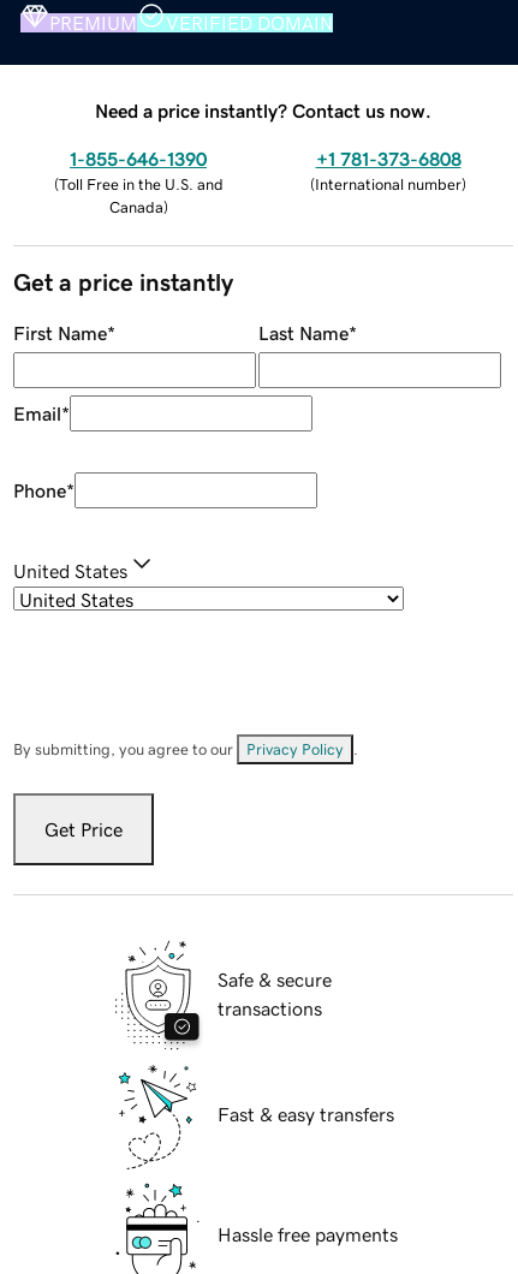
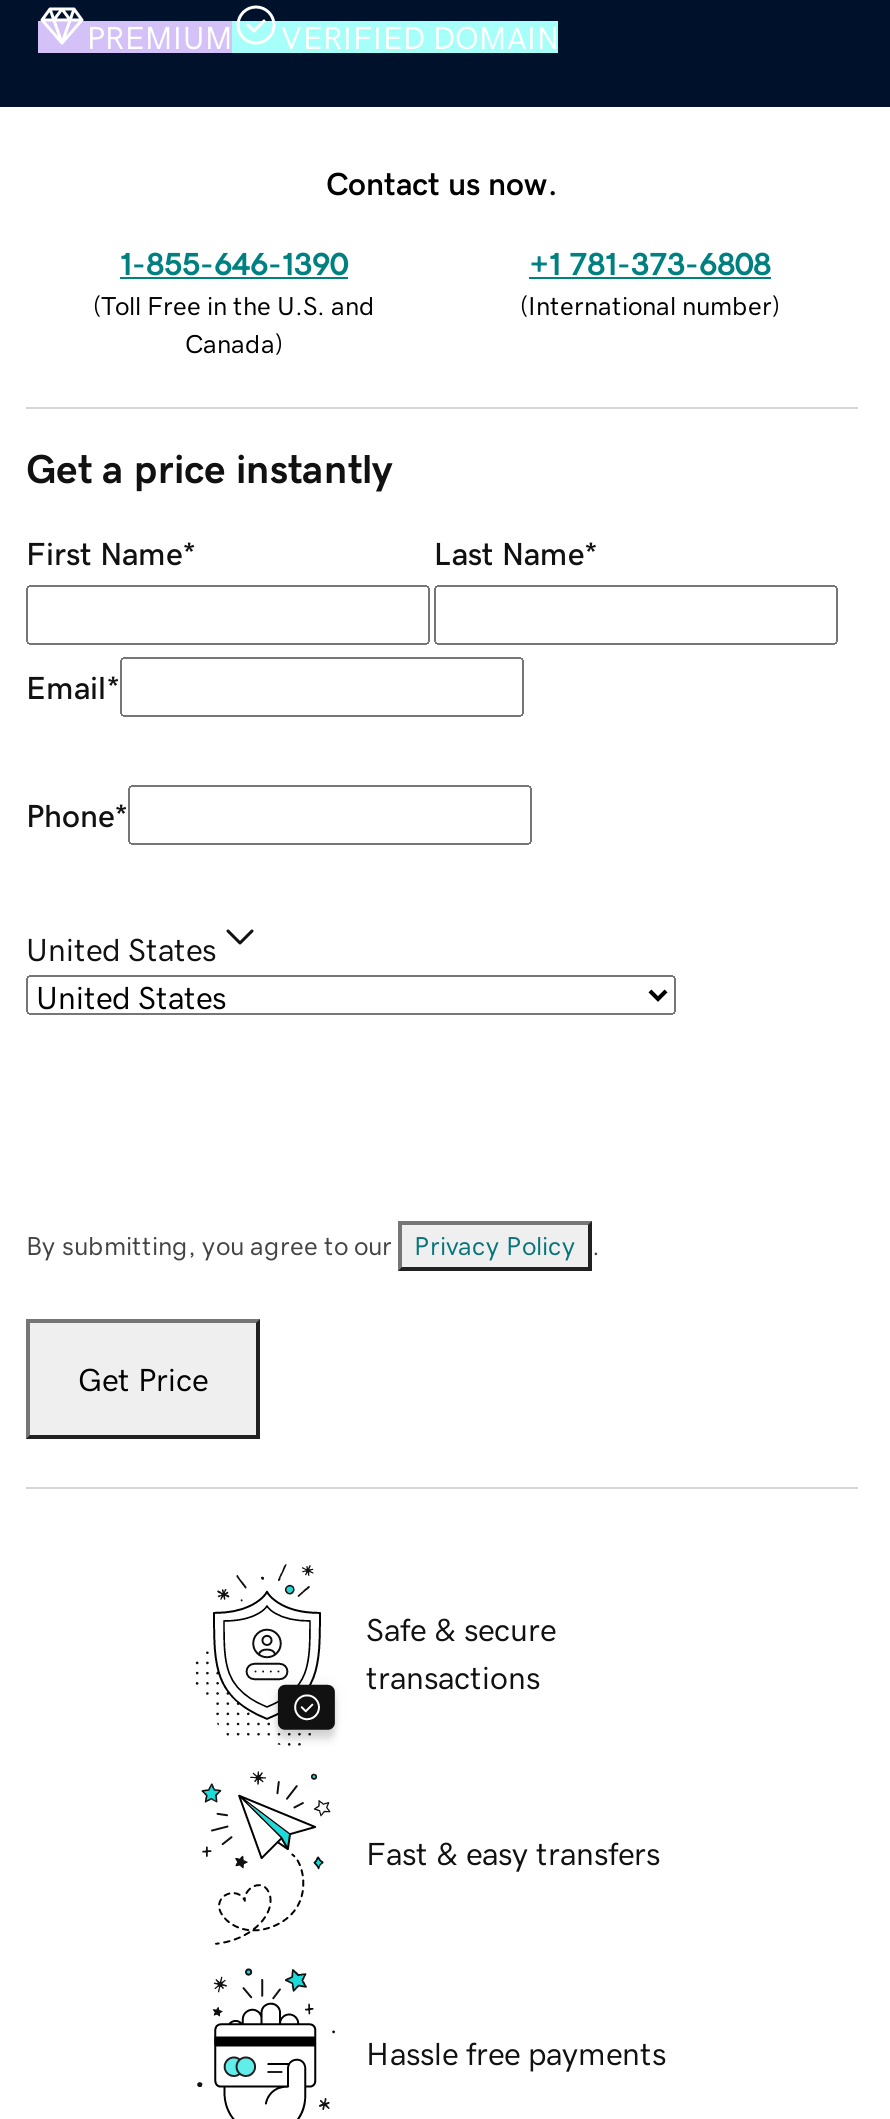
- Need a price instantly? Contact us now.
+ Contact us now.
